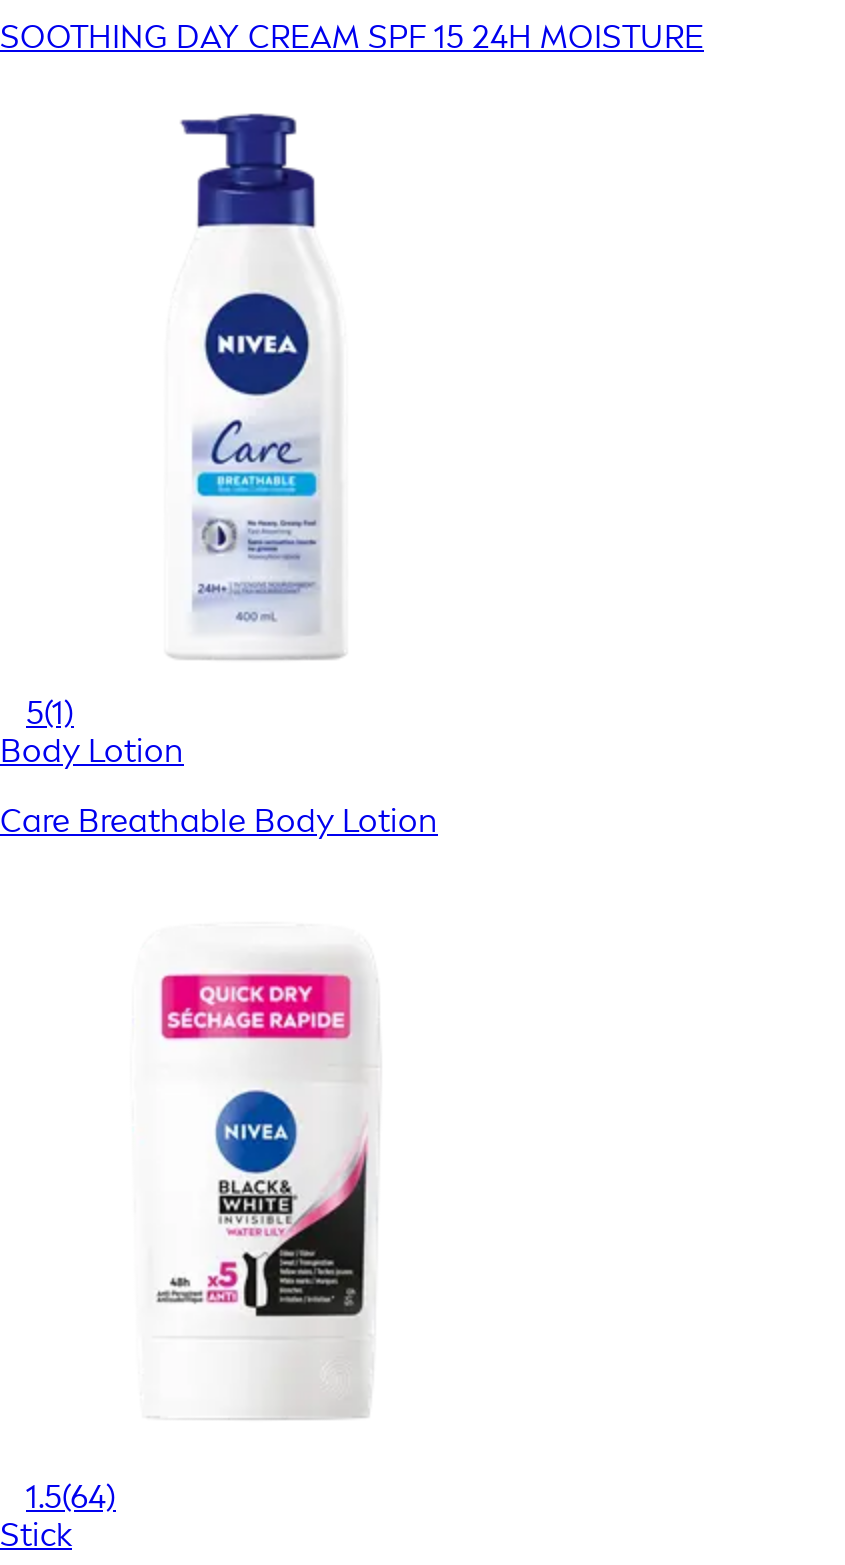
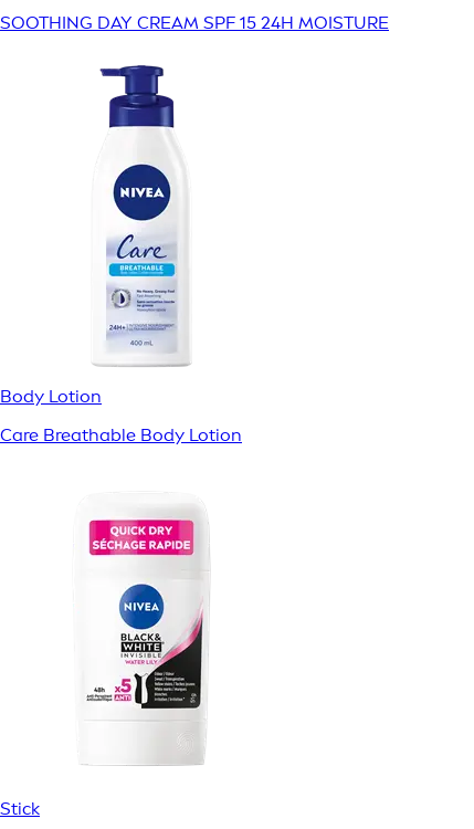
- 5(1)

- 1.5(64)
